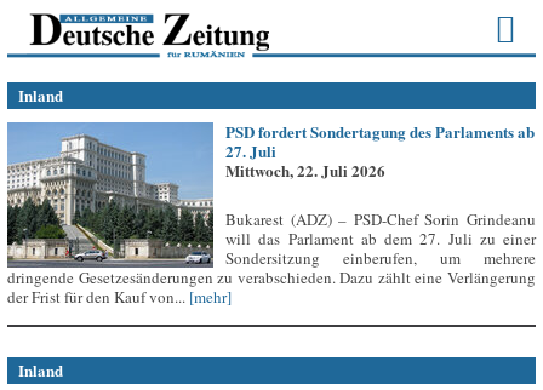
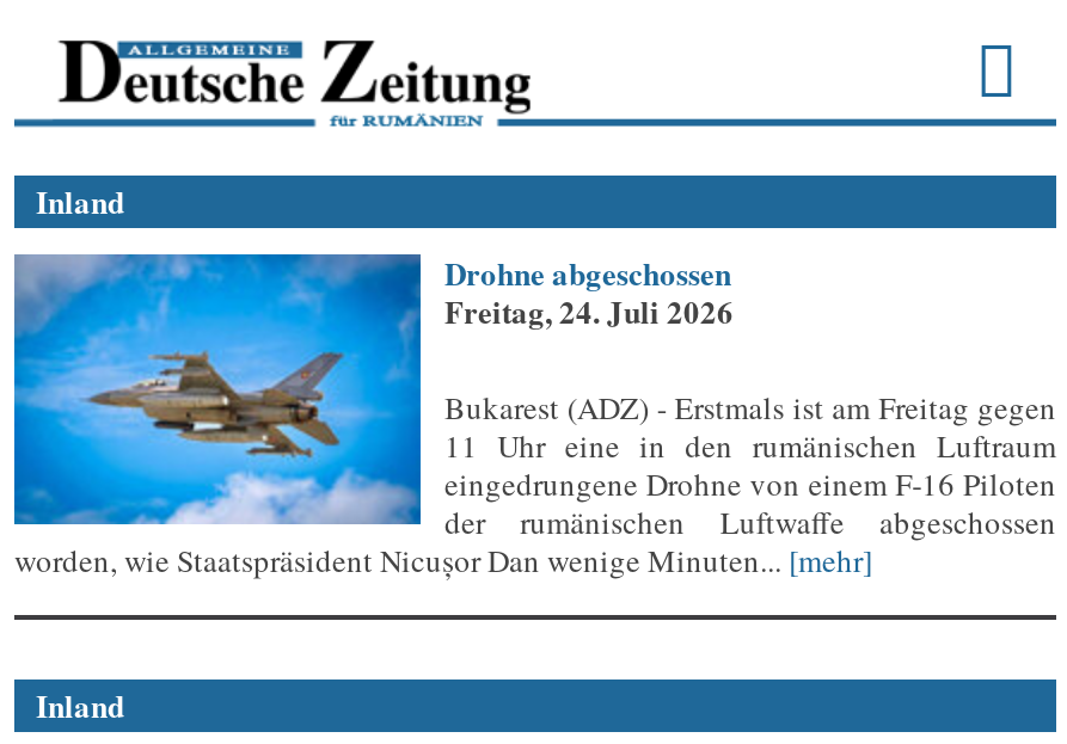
- [image]
- Bukarest (ADZ) – PSD-Chef Sorin Grindeanu
- will das Parlament ab dem 27. Juli zu einer
- Sondersitzung einberufen, um mehrere
- dringende Gesetzesänderungen zu verabschieden. Dazu zählt eine Verlängerung
- der Frist für den Kauf von... [mehr]
+ [image]
+ Bukarest (ADZ) - Erstmals ist am Freitag gegen
+ 11 Uhr eine in den rumänischen Luftraum
+ eingedrungene Drohne von einem F-16 Piloten
+ der rumänischen Luftwaffe abgeschossen
+ worden, wie Staatspräsident Nicușor Dan wenige Minuten... [mehr]

- PSD fordert Sondertagung des Parlaments ab
- 27. Juli
- Mittwoch, 22. Juli 2026
+ Drohne abgeschossen
+ Freitag, 24. Juli 2026
